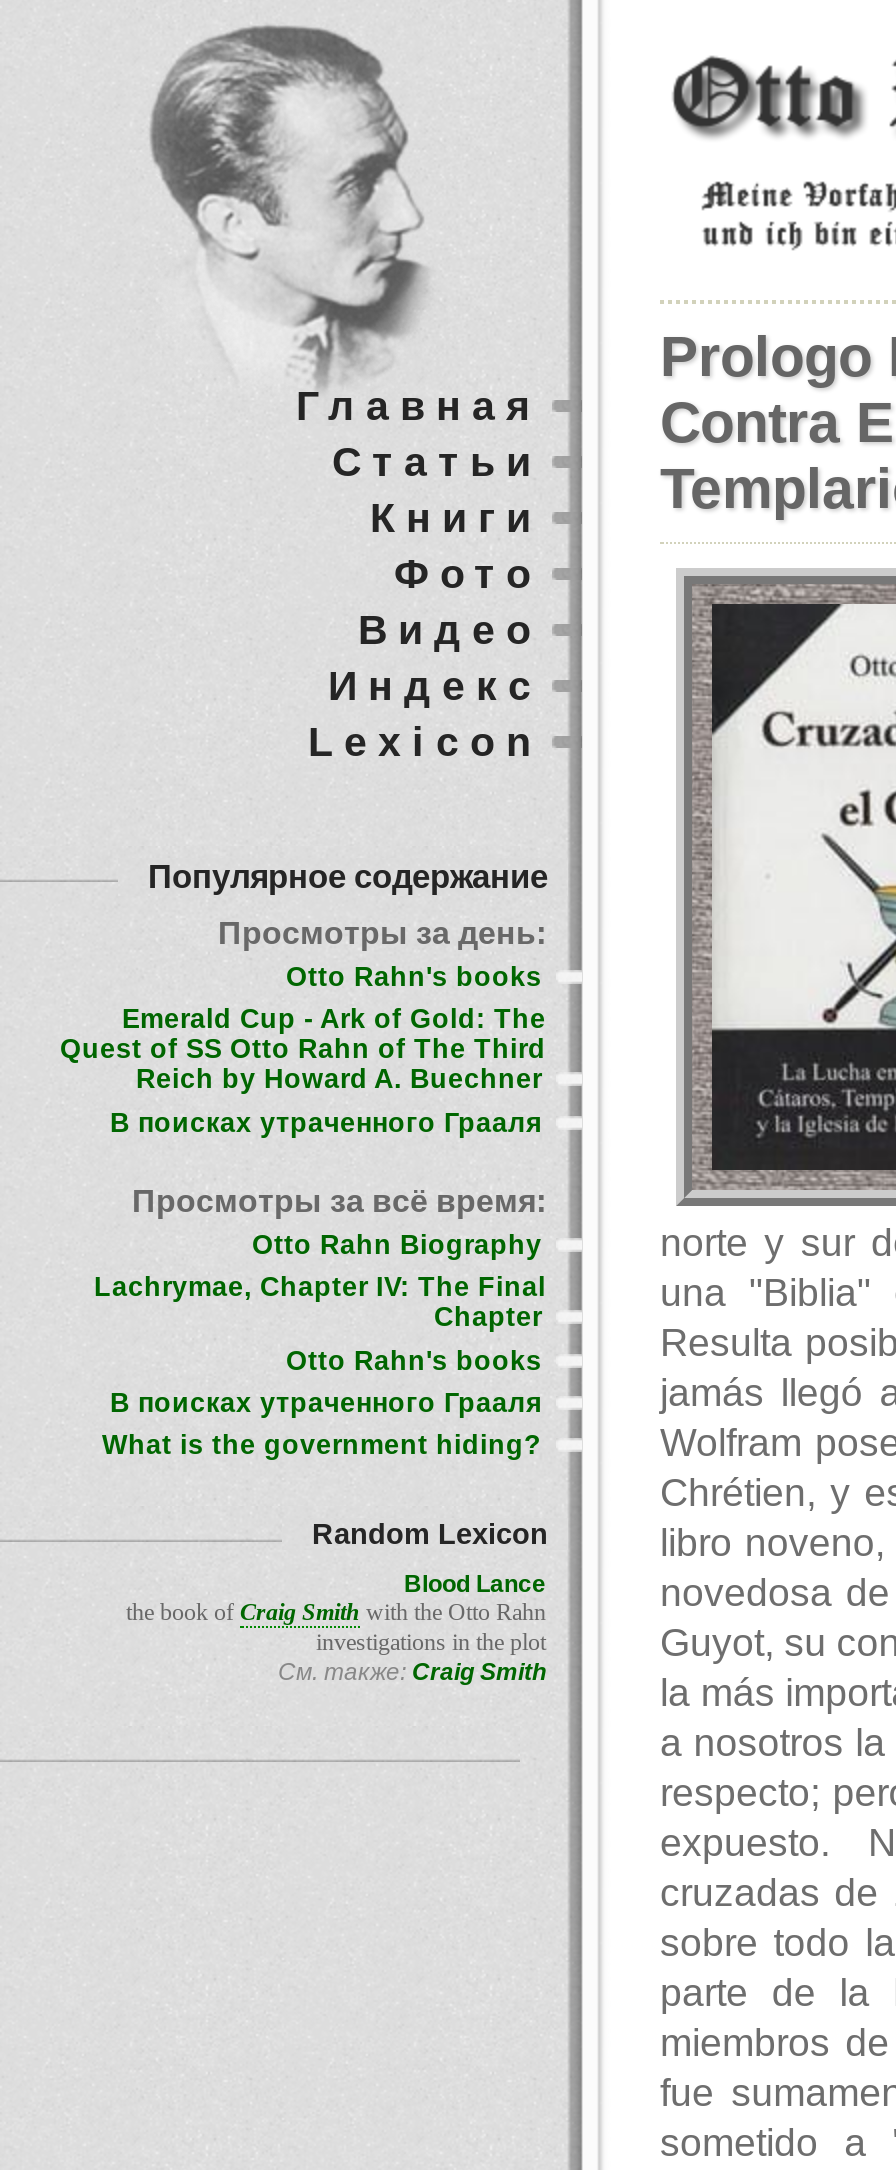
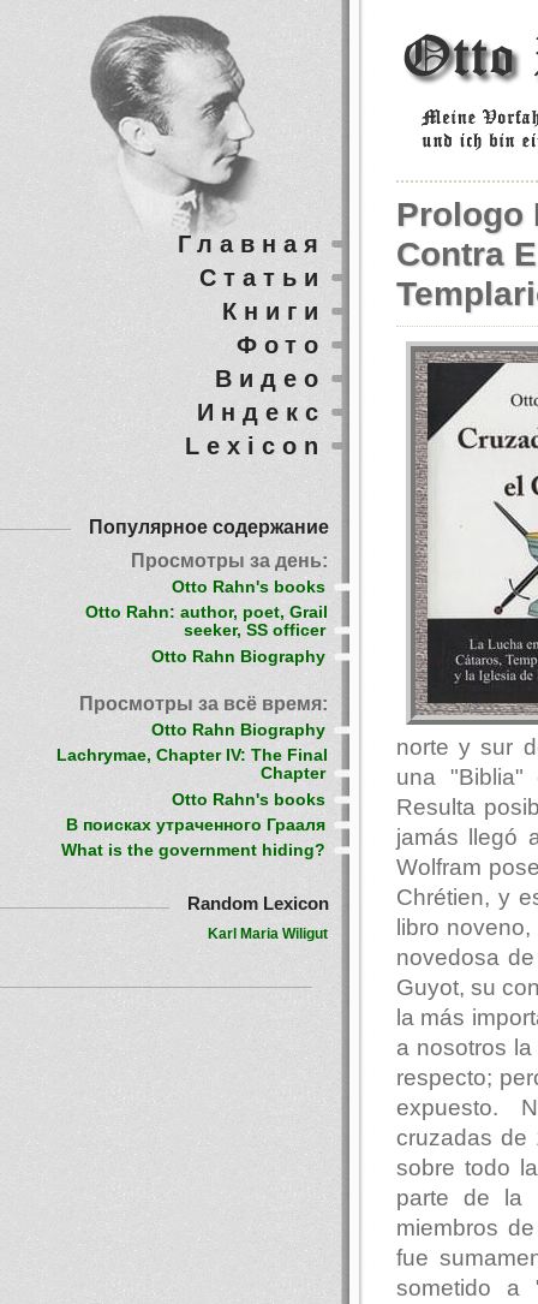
- Emerald Cup - Ark of Gold: The
- Quest of SS Otto Rahn of The Third
- Reich by Howard A. Buechner
- В поисках утраченного Грааля
+ Otto Rahn: author, poet, Grail
+ seeker, SS officer
+ Otto Rahn Biography

- Blood Lance
- the book of Craig Smith with the Otto Rahn
- investigations in the plot
- См. также: Craig Smith
+ Karl Maria Wiligut
